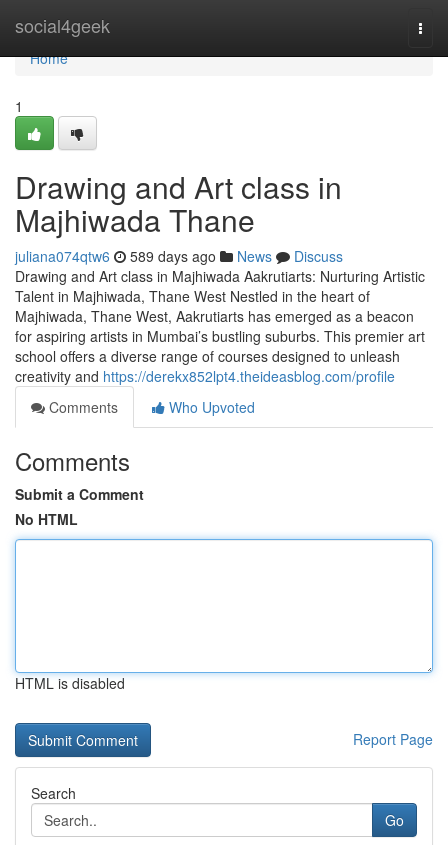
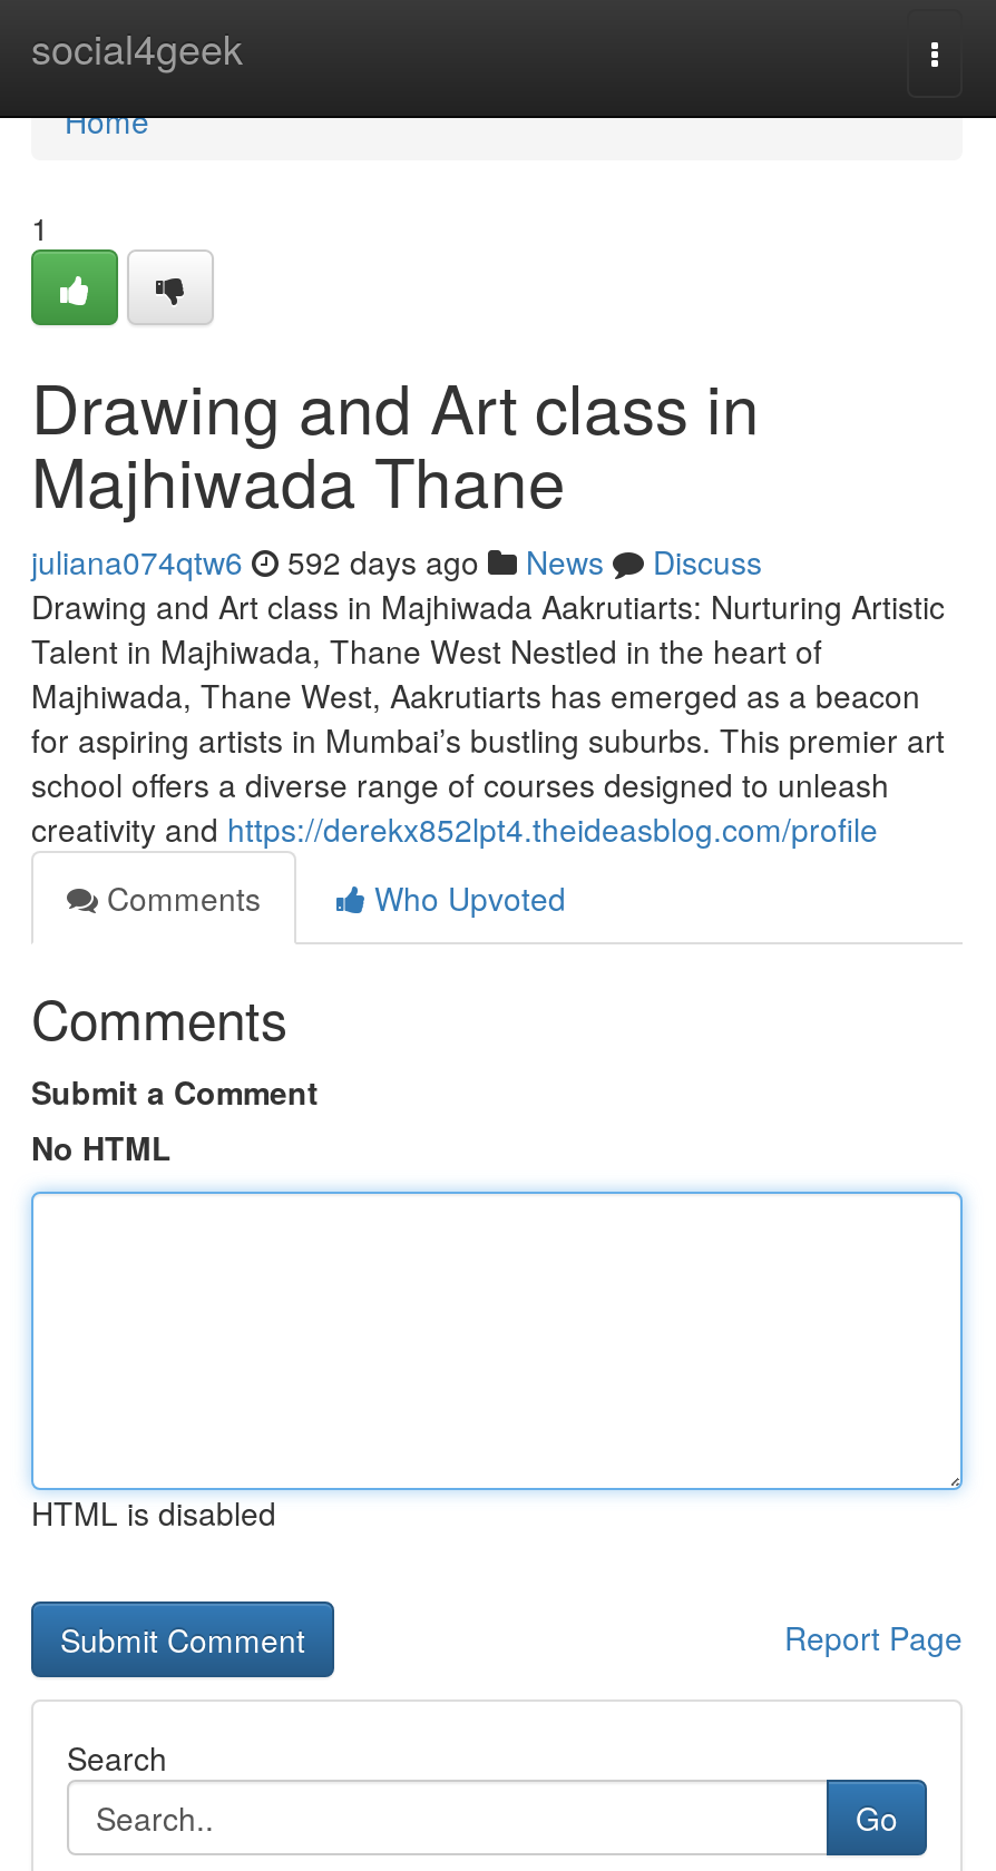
- juliana074qtw6 589 days ago News Discuss
+ juliana074qtw6 592 days ago News Discuss
